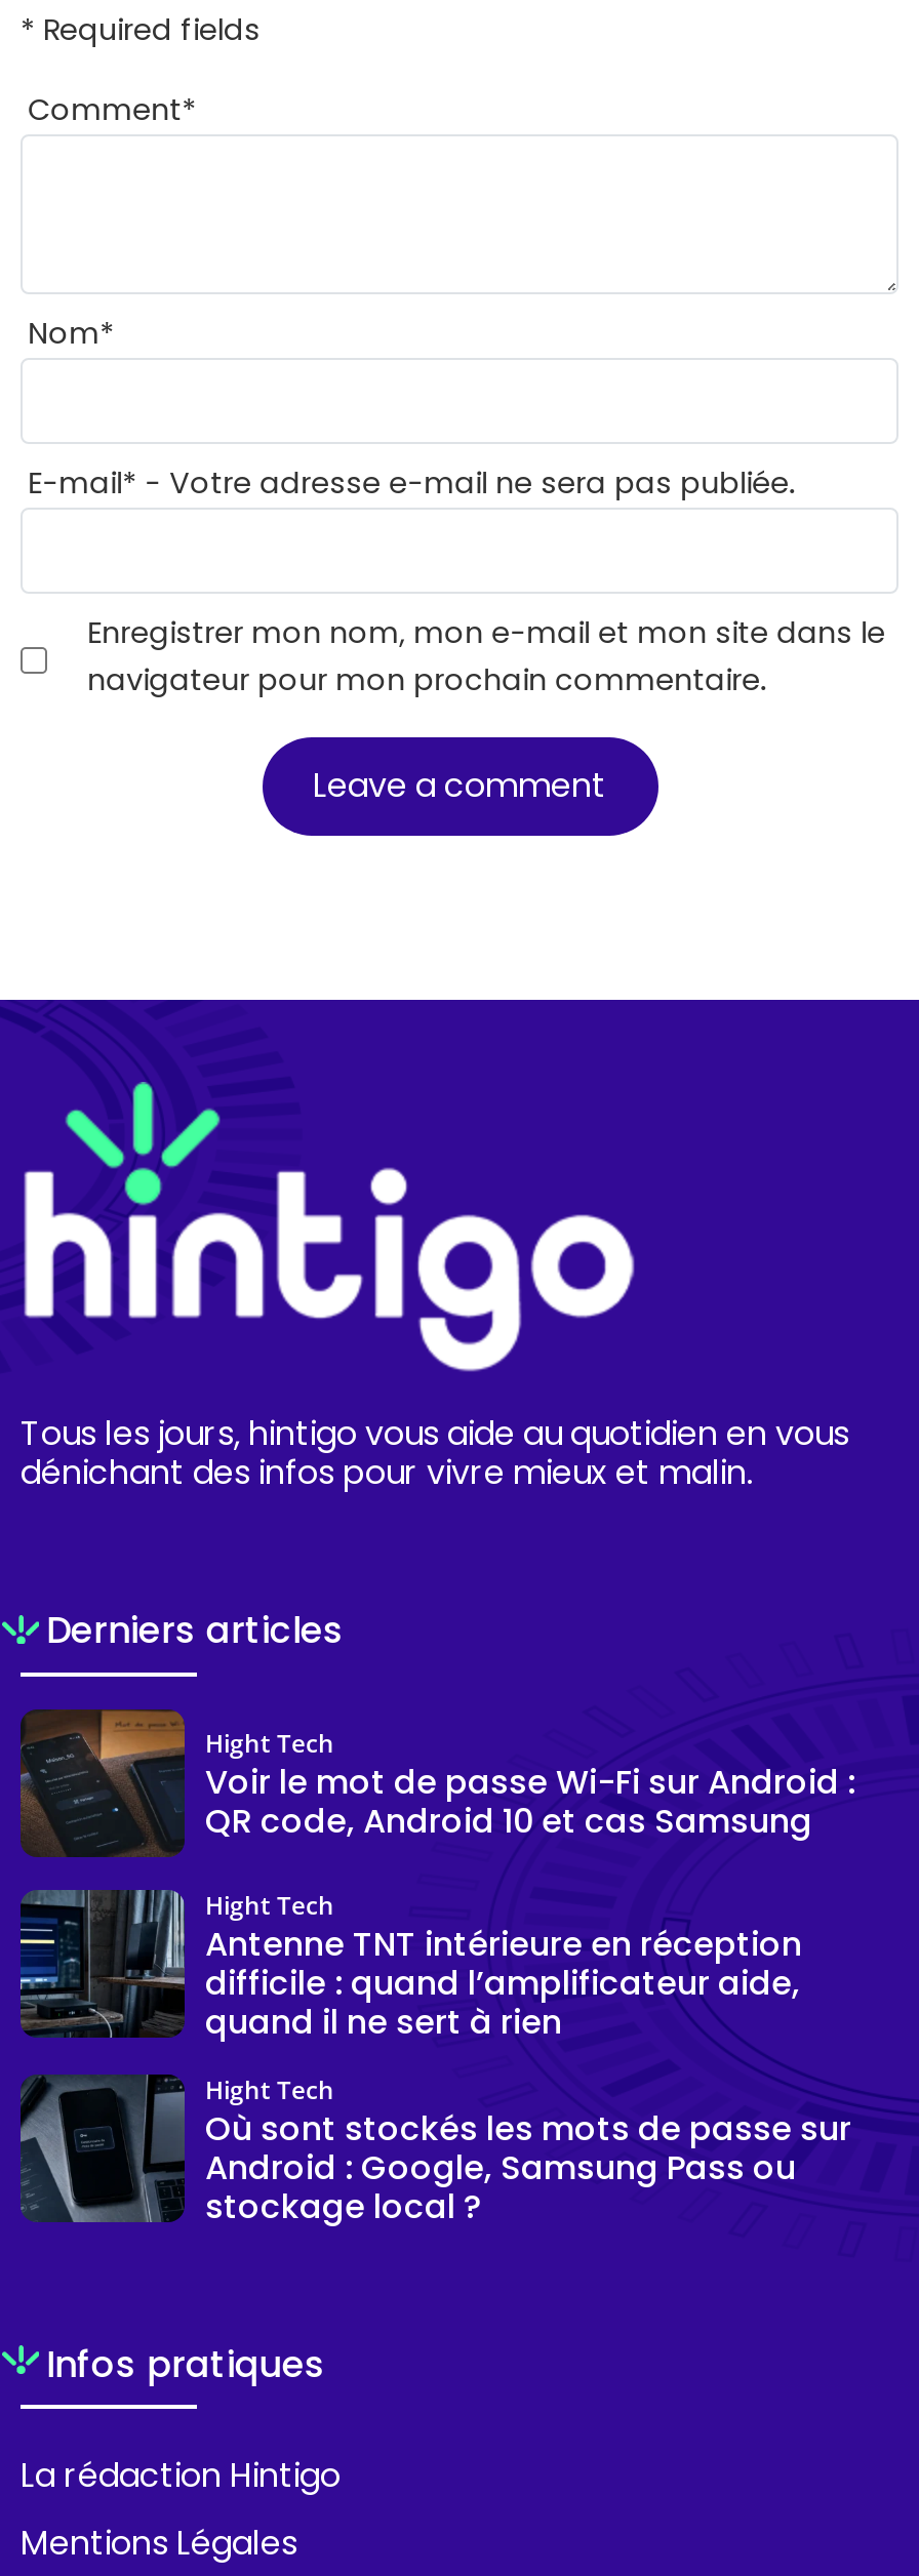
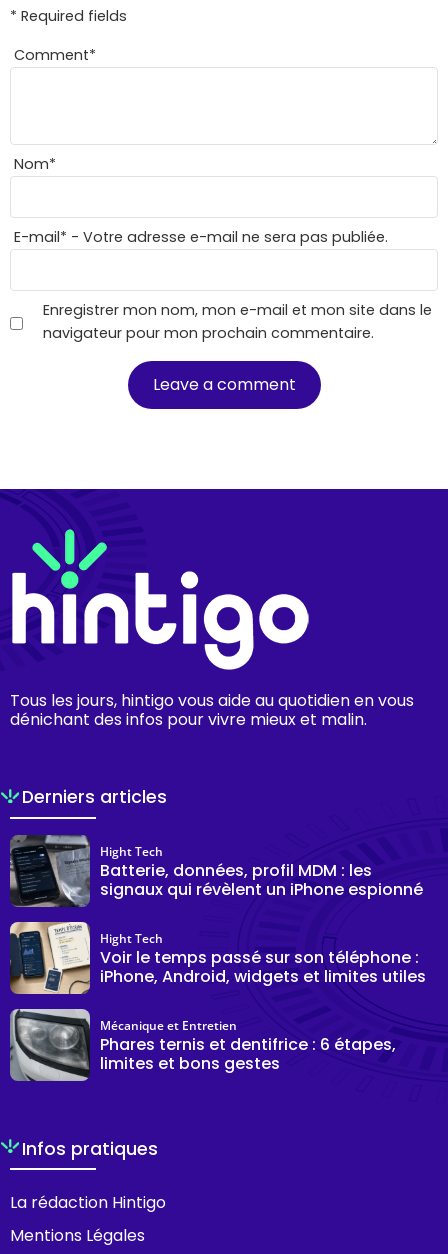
- [image]
- Voir le mot de passe Wi-Fi sur Android :
- QR code, Android 10 et cas Samsung
+ [image]
+ Batterie, données, profil MDM : les
+ signaux qui révèlent un iPhone espionné

- [image]
- Antenne TNT intérieure en réception
- difficile : quand l’amplificateur aide,
- quand il ne sert à rien
+ [image]
+ Voir le temps passé sur son téléphone :
+ iPhone, Android, widgets et limites utiles

- [image]
- Où sont stockés les mots de passe sur
- Android : Google, Samsung Pass ou
- stockage local ?
+ [image]
+ Phares ternis et dentifrice : 6 étapes,
+ limites et bons gestes

- Hight Tech
+ Mécanique et Entretien
